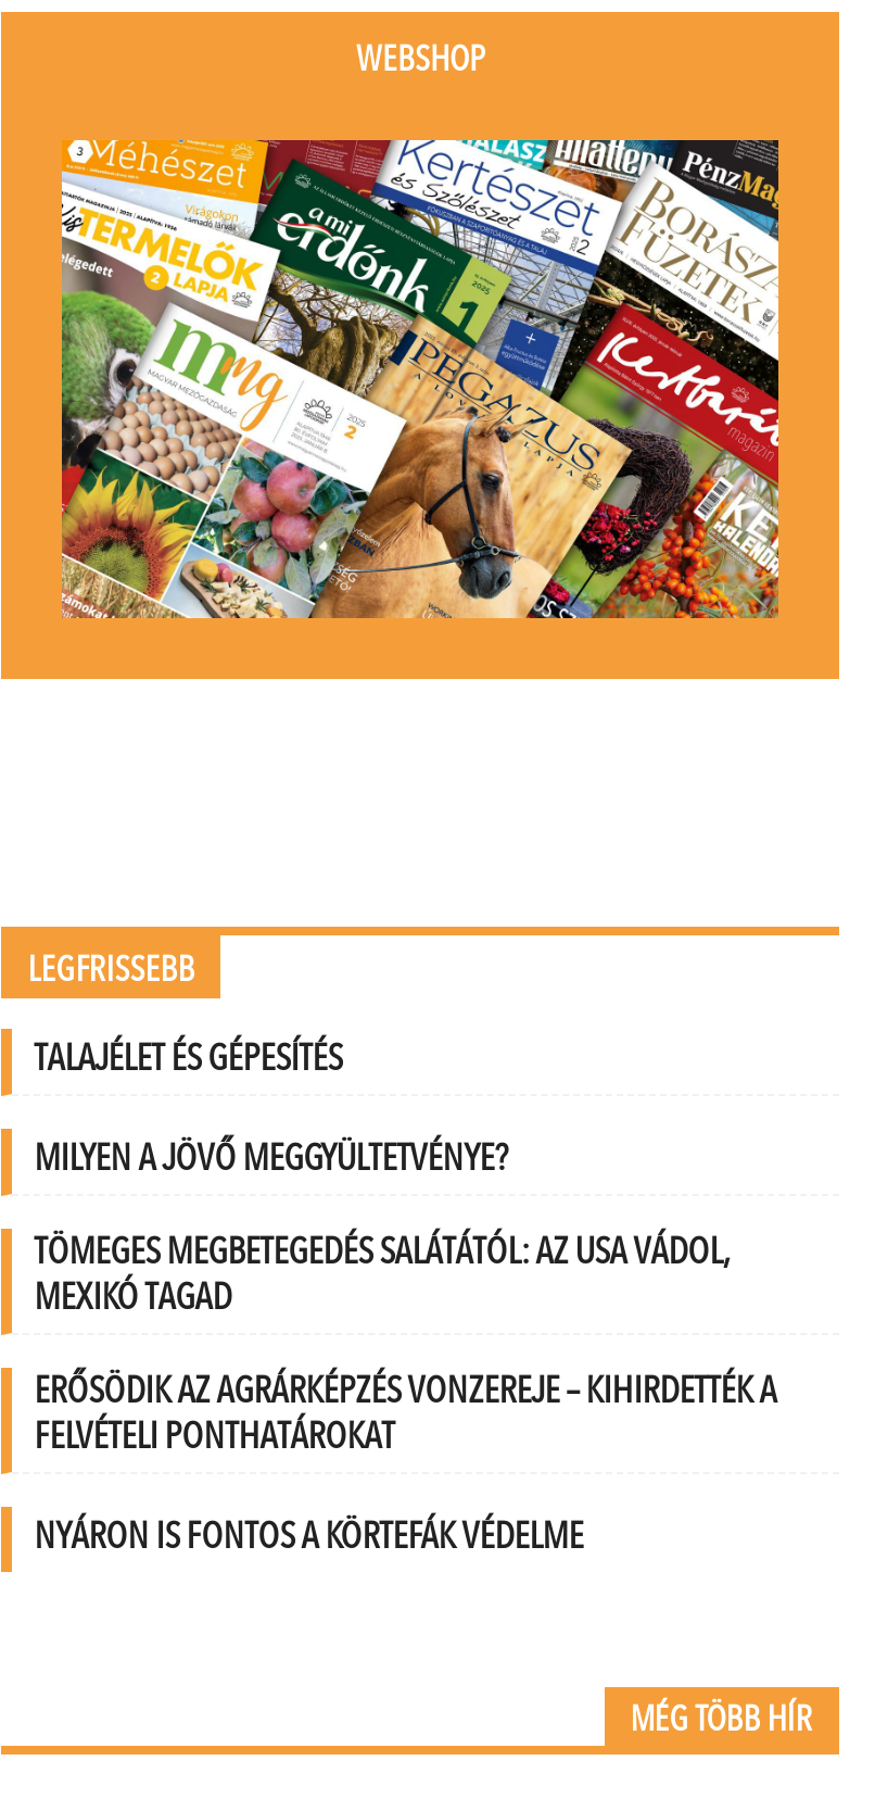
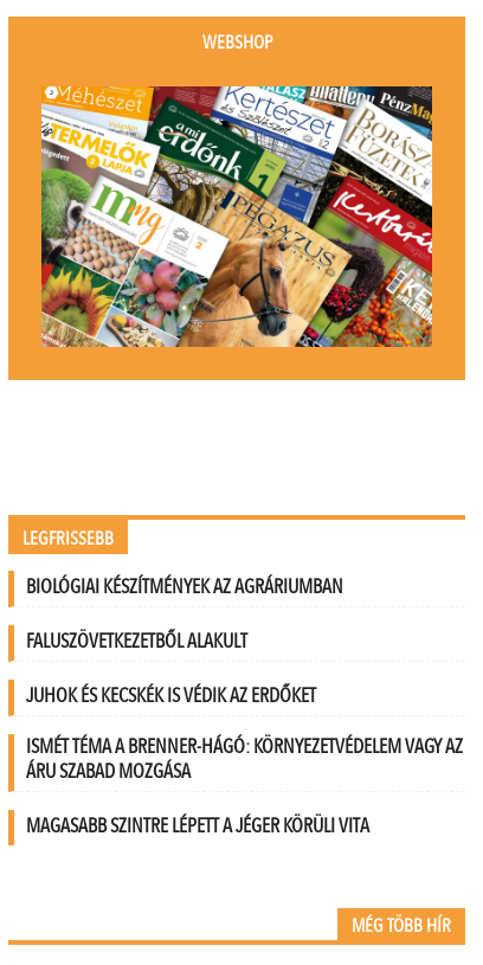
- TALAJÉLET ÉS GÉPESÍTÉS
+ BIOLÓGIAI KÉSZÍTMÉNYEK AZ AGRÁRIUMBAN

- MILYEN A JÖVŐ MEGGYÜLTETVÉNYE?
+ FALUSZÖVETKEZETBŐL ALAKULT

- TÖMEGES MEGBETEGEDÉS SALÁTÁTÓL: AZ USA VÁDOL,
- MEXIKÓ TAGAD
+ JUHOK ÉS KECSKÉK IS VÉDIK AZ ERDŐKET

- ERŐSÖDIK AZ AGRÁRKÉPZÉS VONZEREJE – KIHIRDETTÉK A
- FELVÉTELI PONTHATÁROKAT
+ ISMÉT TÉMA A BRENNER-HÁGÓ: KÖRNYEZETVÉDELEM VAGY AZ
+ ÁRU SZABAD MOZGÁSA

- NYÁRON IS FONTOS A KÖRTEFÁK VÉDELME
+ MAGASABB SZINTRE LÉPETT A JÉGER KÖRÜLI VITA
